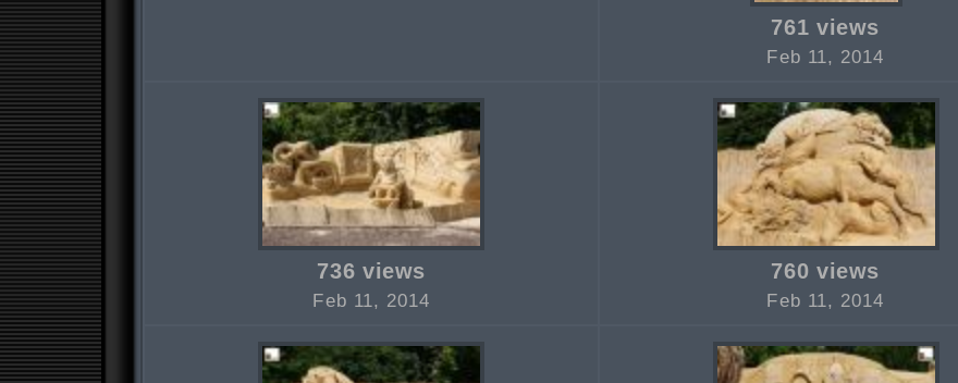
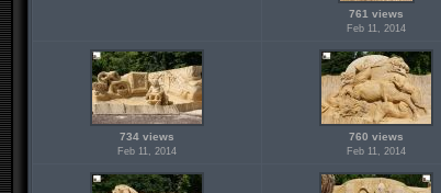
- 736 views
+ 734 views
